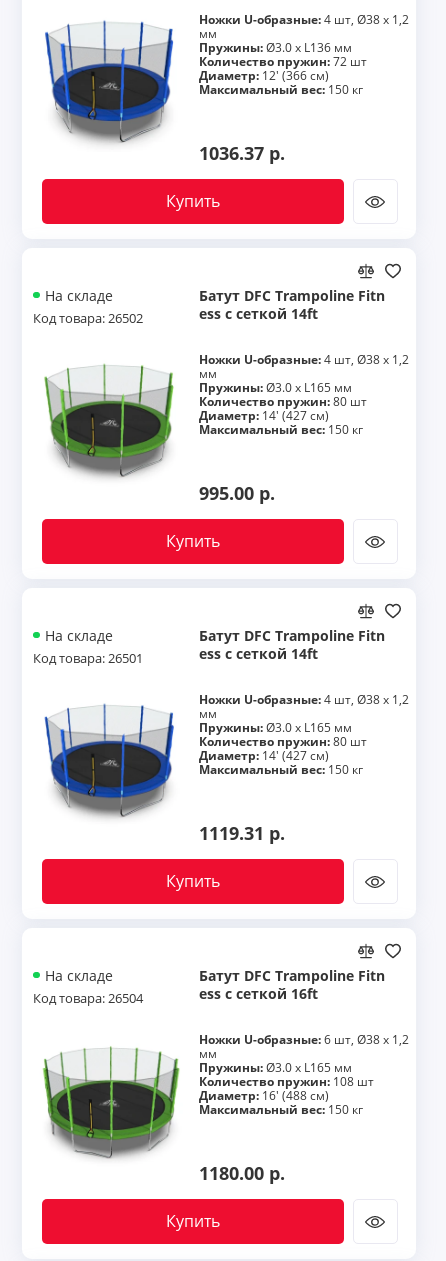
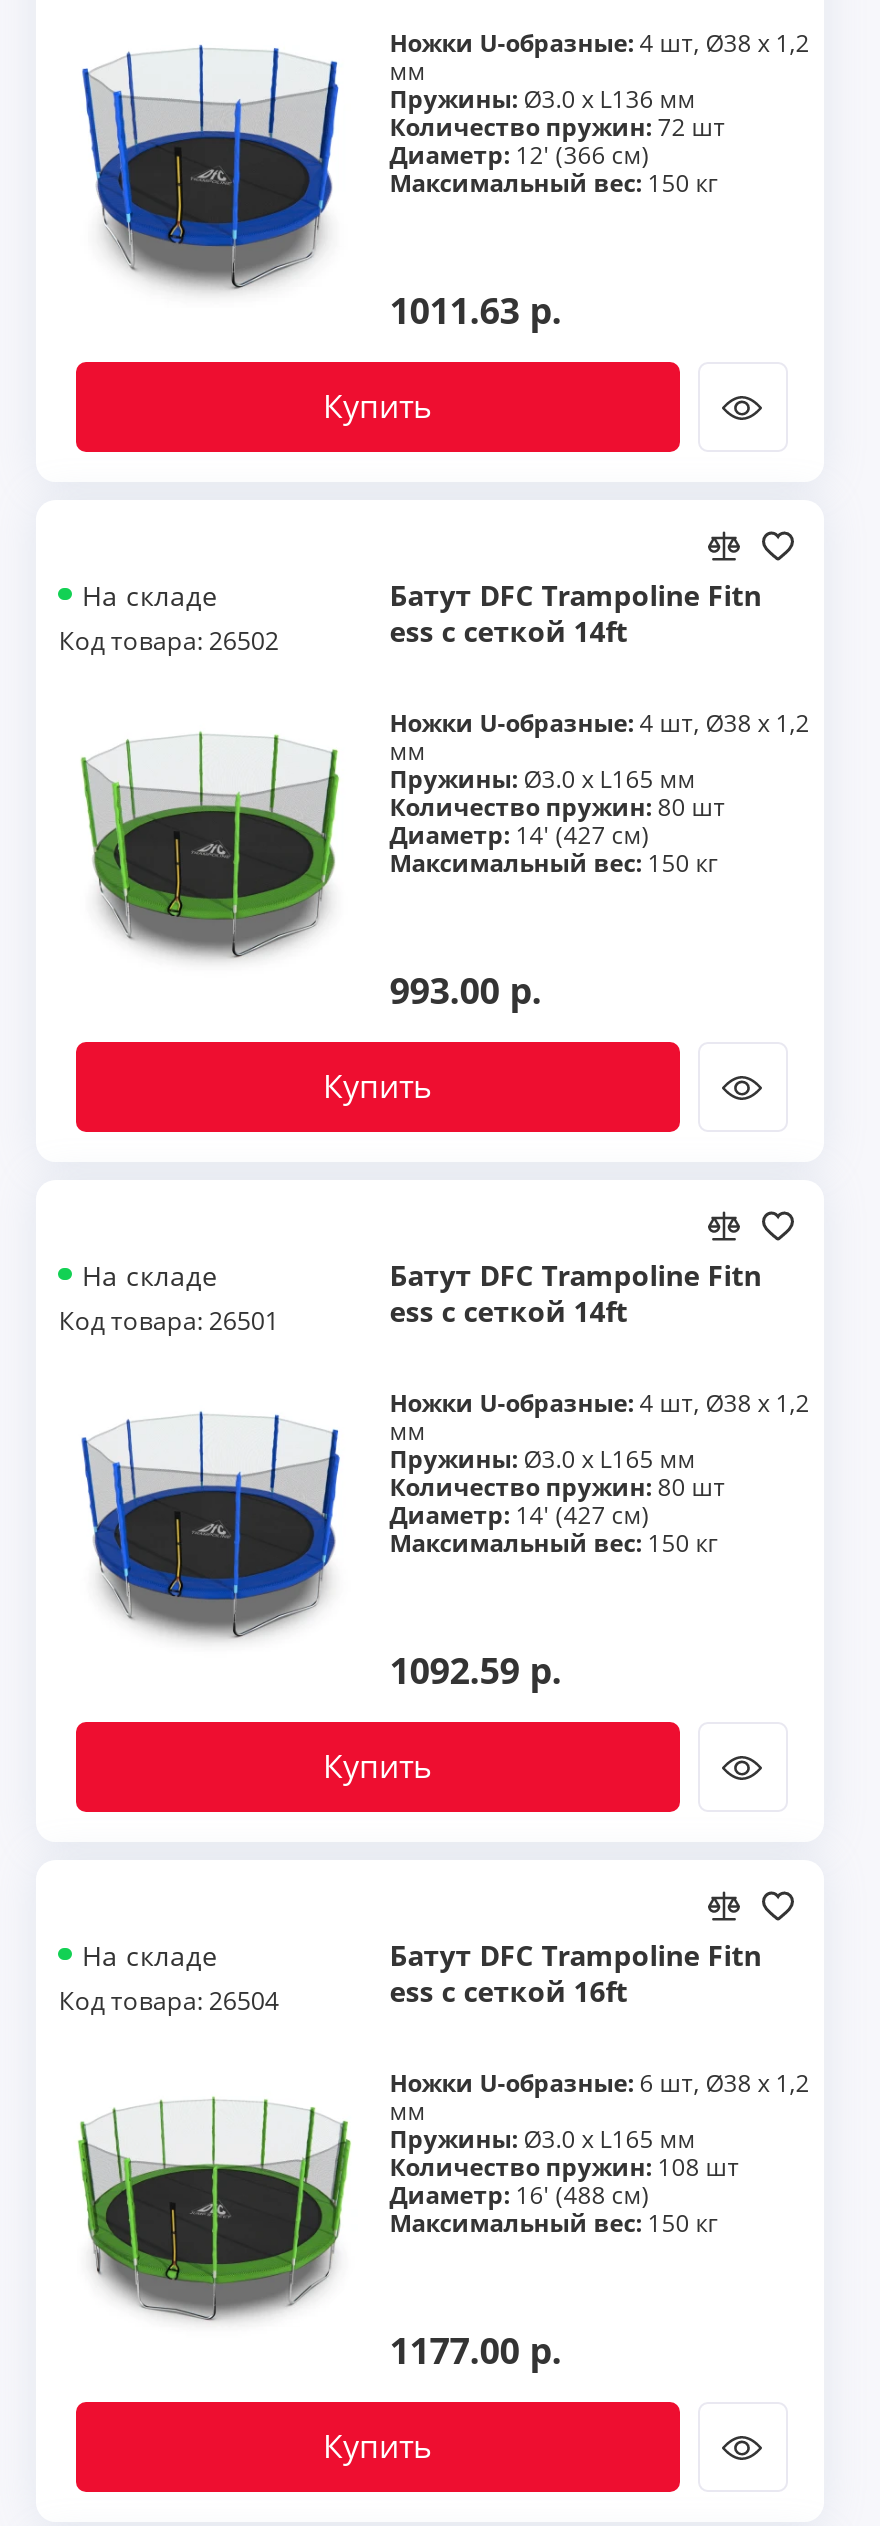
- 1036.37 р.
+ 1011.63 р.

- 995.00 р.
+ 993.00 р.

- 1119.31 р.
+ 1092.59 р.

- 1180.00 р.
+ 1177.00 р.
